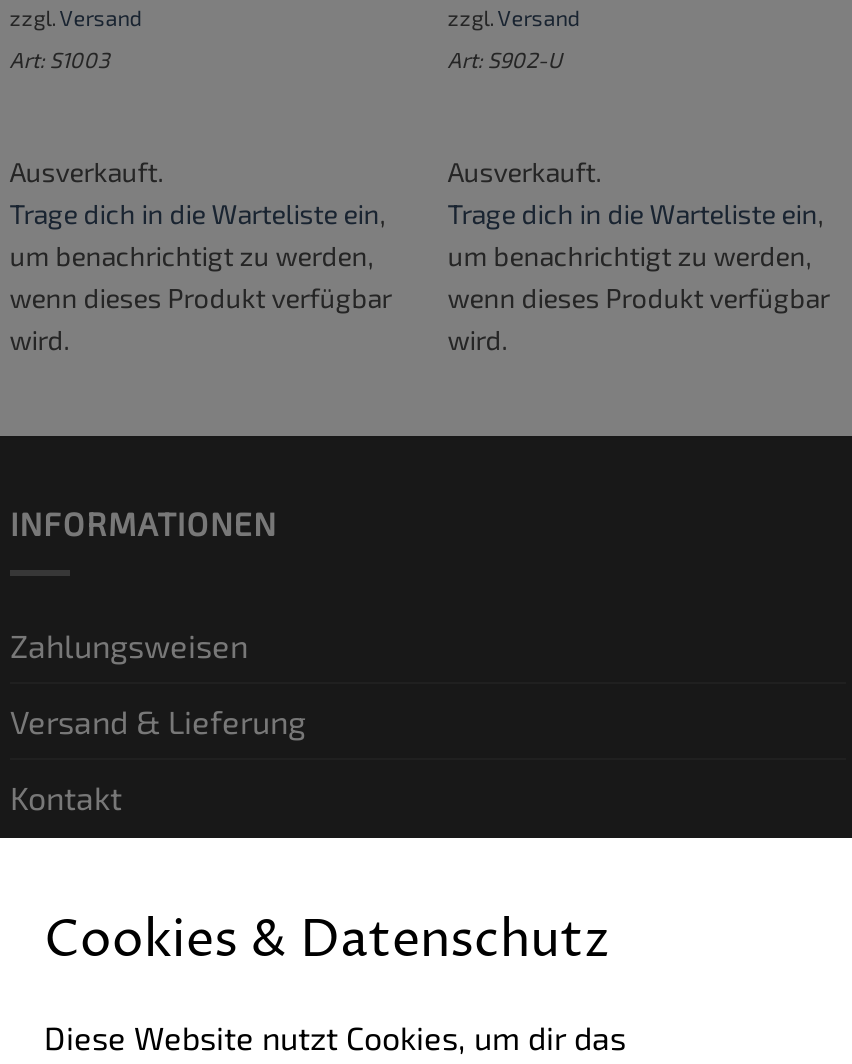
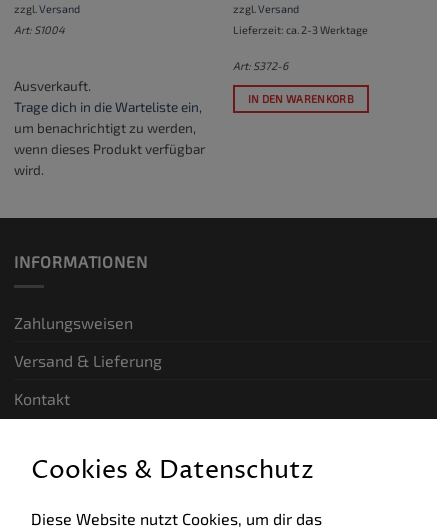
- Art: S1003
+ Art: S1004

- Art: S902-U
- Ausverkauft.
- Trage dich in die Warteliste ein,
- um benachrichtigt zu werden,
- wenn dieses Produkt verfügbar
- wird.
+ Lieferzeit: ca. 2-3 Werktage
+ Art: S372-6
+ IN DEN WARENKORB
